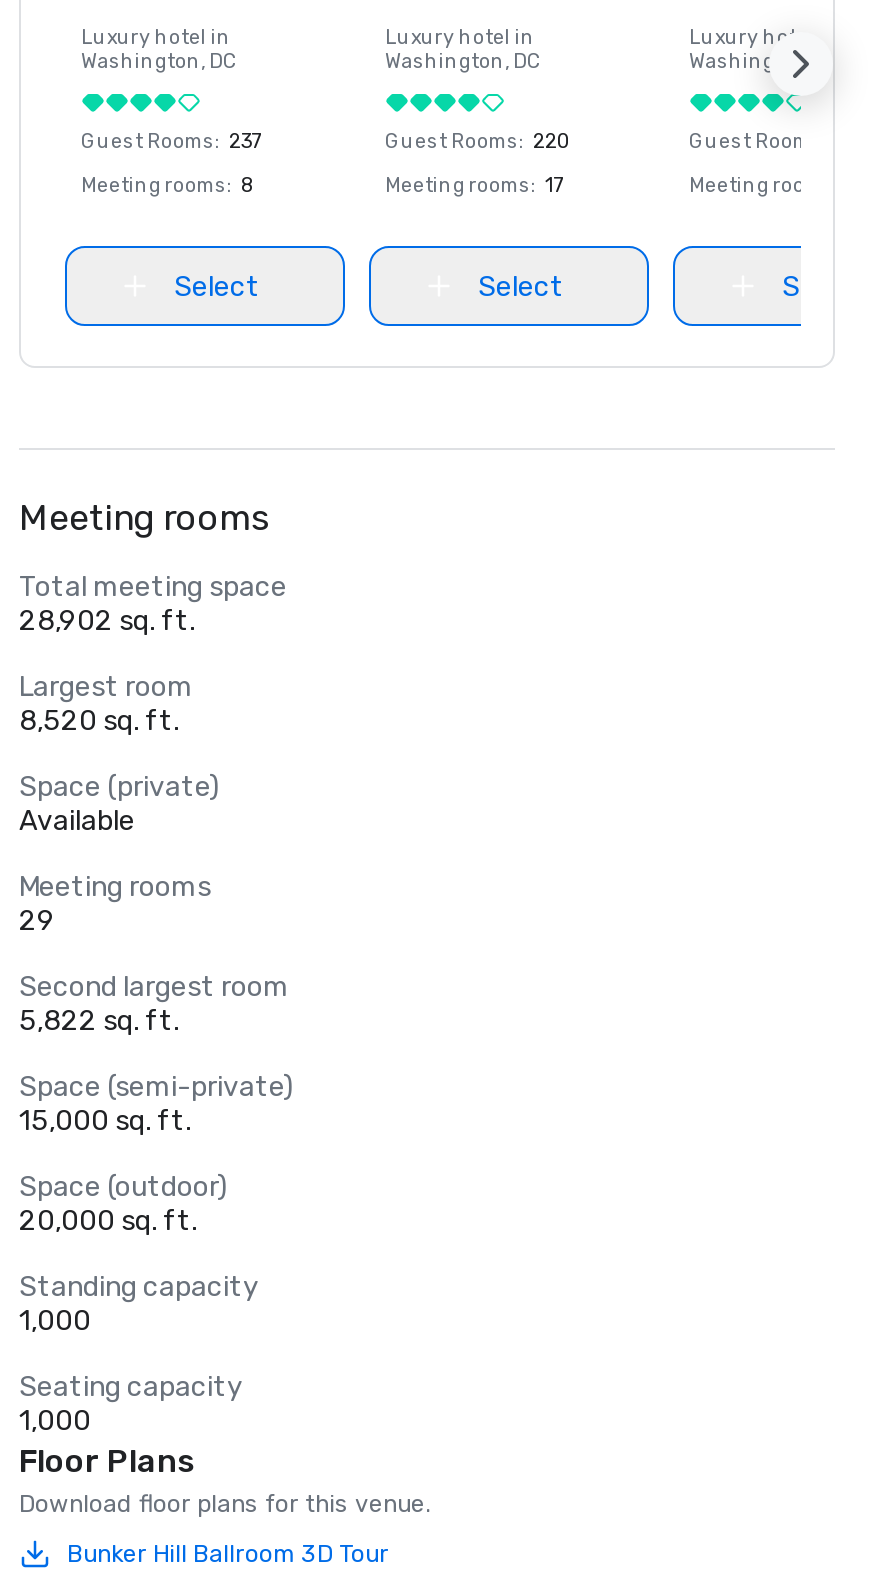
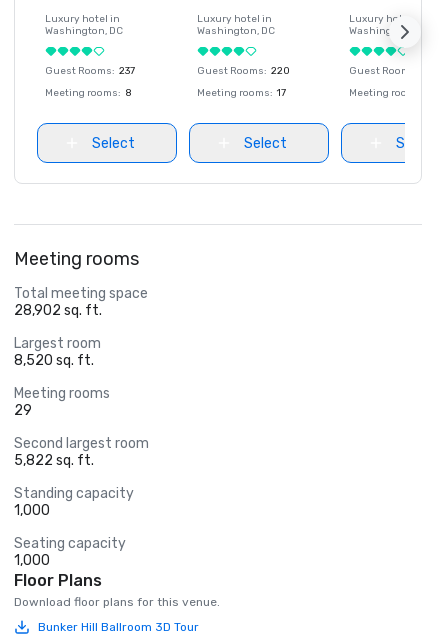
- Space (private)
- Available

- Space (semi-private)
- 15,000 sq. ft.
- Space (outdoor)
- 20,000 sq. ft.
